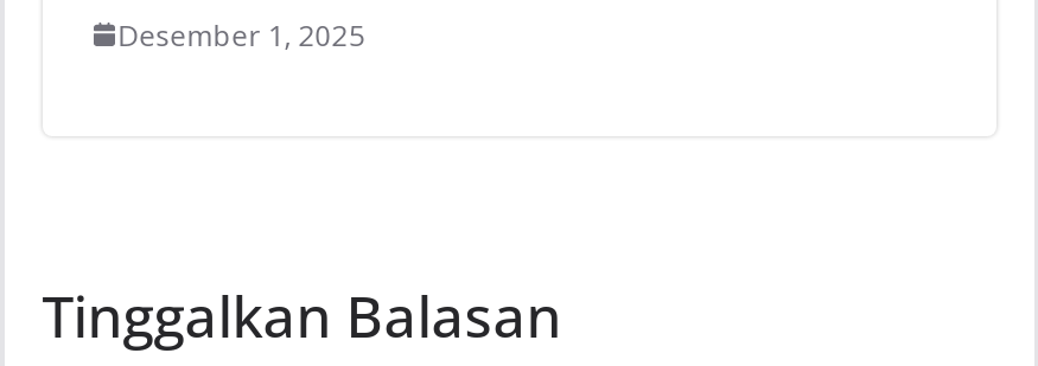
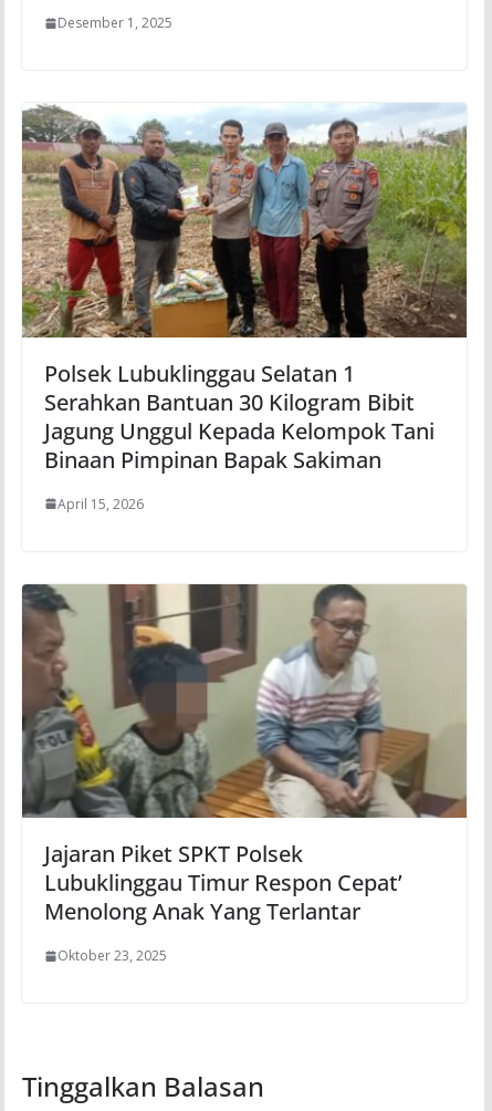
+ [image]
+ Polsek Lubuklinggau Selatan 1
+ Serahkan Bantuan 30 Kilogram Bibit
+ Jagung Unggul Kepada Kelompok Tani
+ Binaan Pimpinan Bapak Sakiman
+ April 15, 2026

+ [image]
+ Jajaran Piket SPKT Polsek
+ Lubuklinggau Timur Respon Cepat’
+ Menolong Anak Yang Terlantar
+ Oktober 23, 2025
